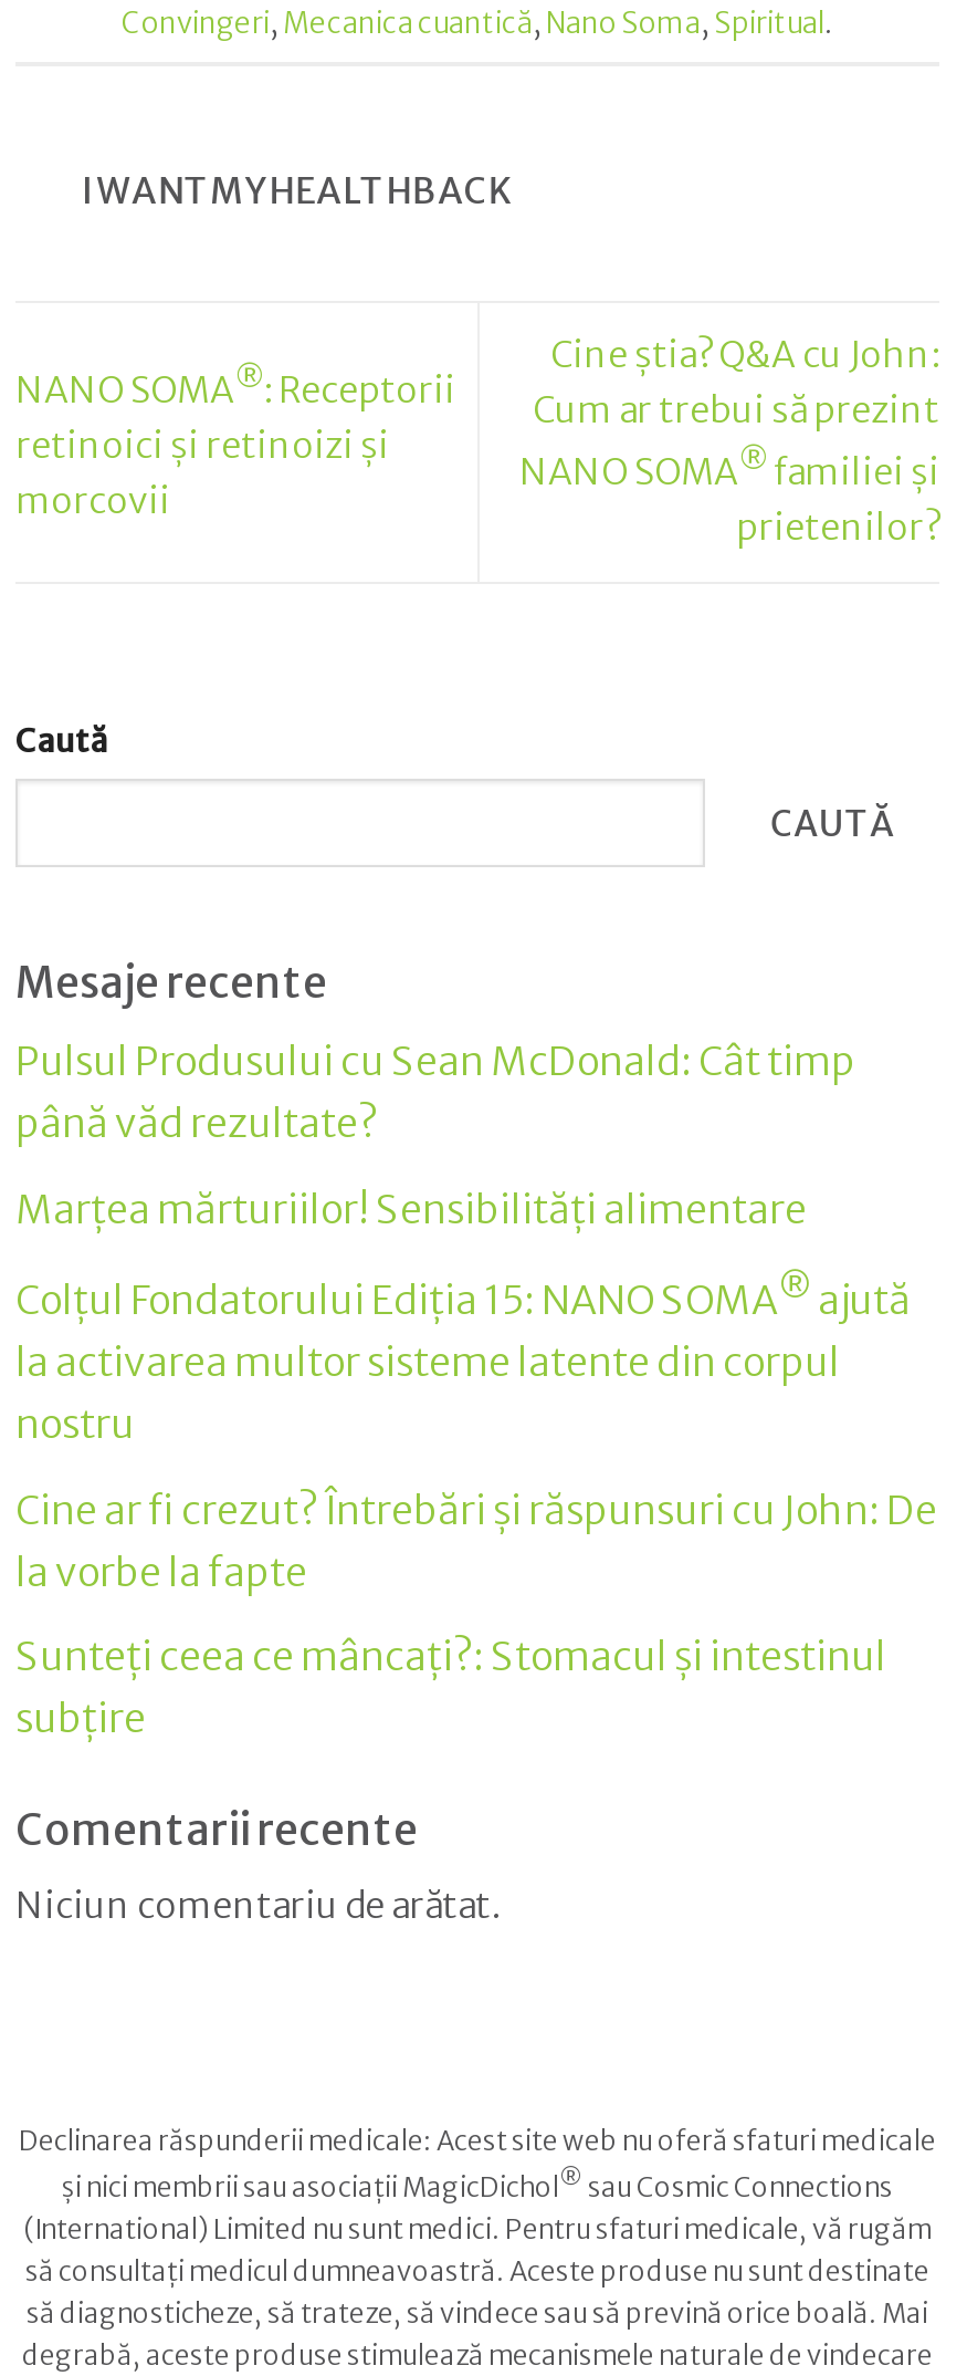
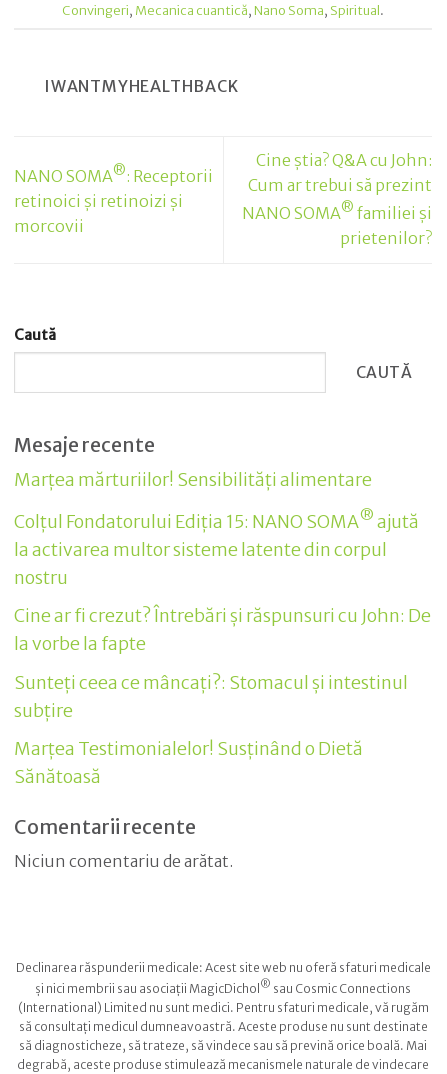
- Pulsul Produsului cu Sean McDonald: Cât timp
- până văd rezultate?

moved up: Marțea mărturiilor! Sensibilități alimentare | Colțul Fondatorului Ediția 15: NANO SOMA® ajută | la activarea multor sisteme latente din corpul | nostru | Cine ar fi crezut? Întrebări și răspunsuri cu John: De | la vorbe la fapte | Sunteți ceea ce mâncați?: Stomacul și intestinul | subțire

+ Marțea Testimonialelor! Susținând o Dietă
+ Sănătoasă
